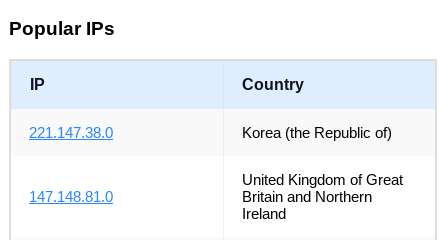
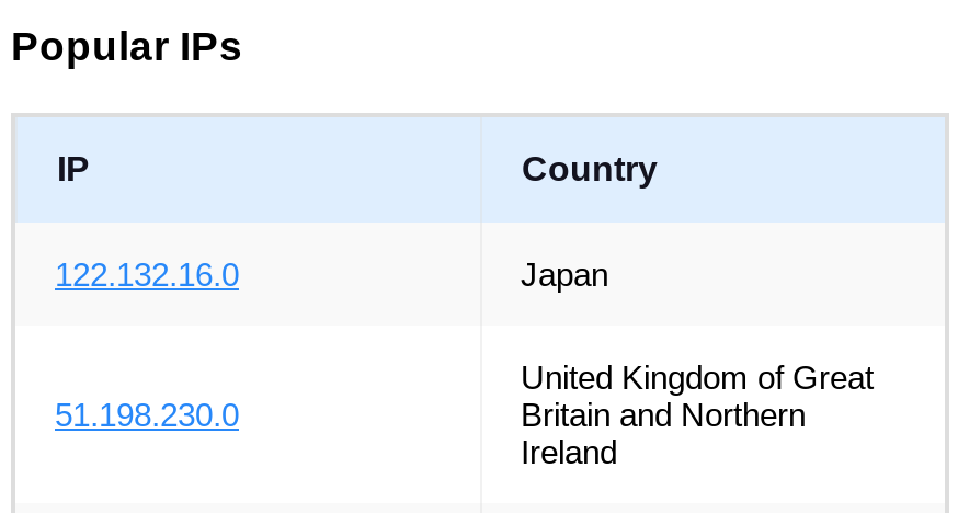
- 221.147.38.0
- Korea (the Republic of)
+ 122.132.16.0
+ Japan

- 147.148.81.0
+ 51.198.230.0
